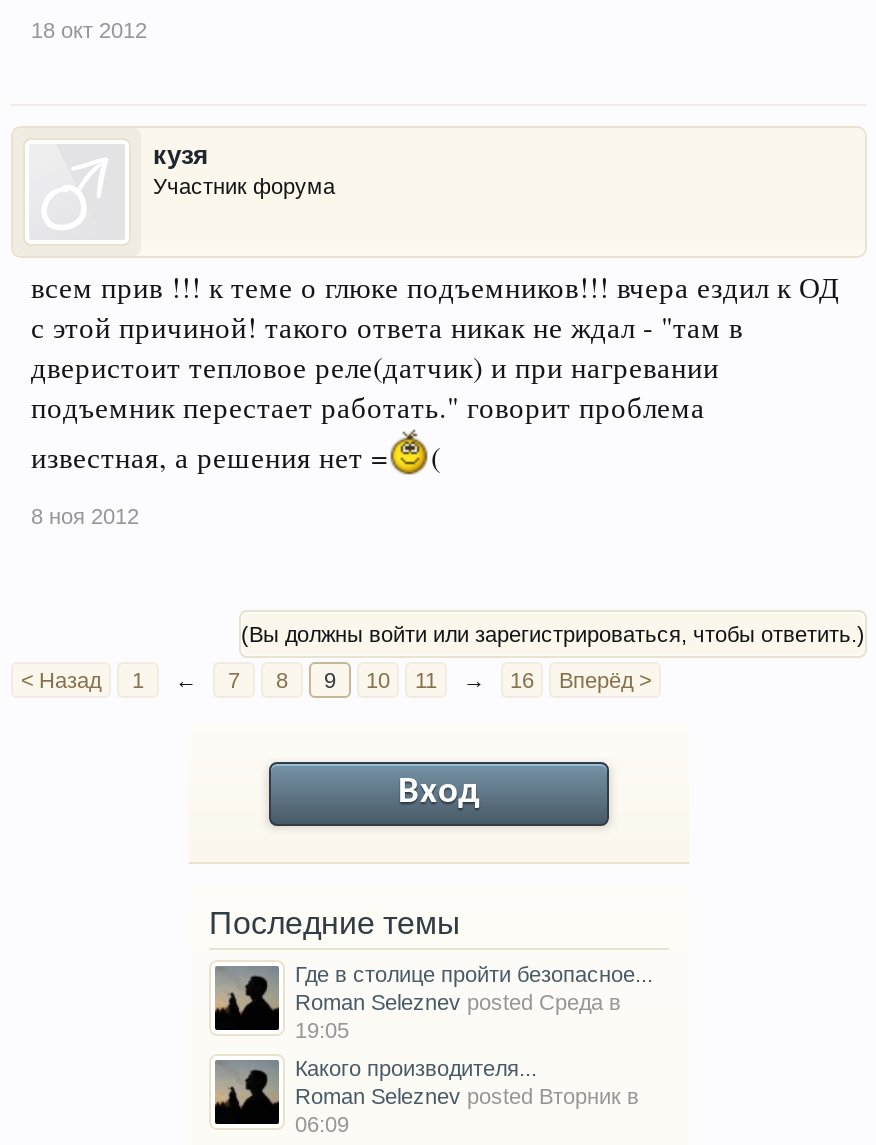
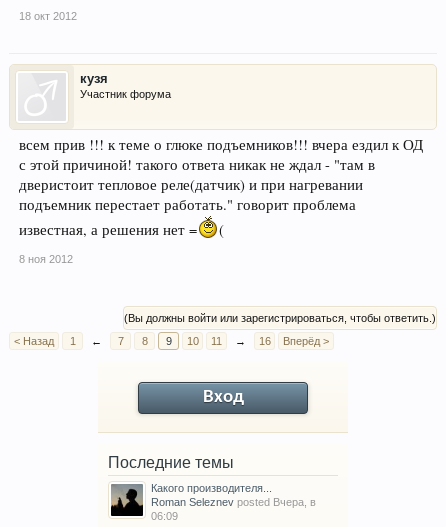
- Где в столице пройти безопасное...
- Roman Seleznev posted Среда в
- 19:05

- Roman Seleznev posted Вторник в
+ Roman Seleznev posted Вчера, в
